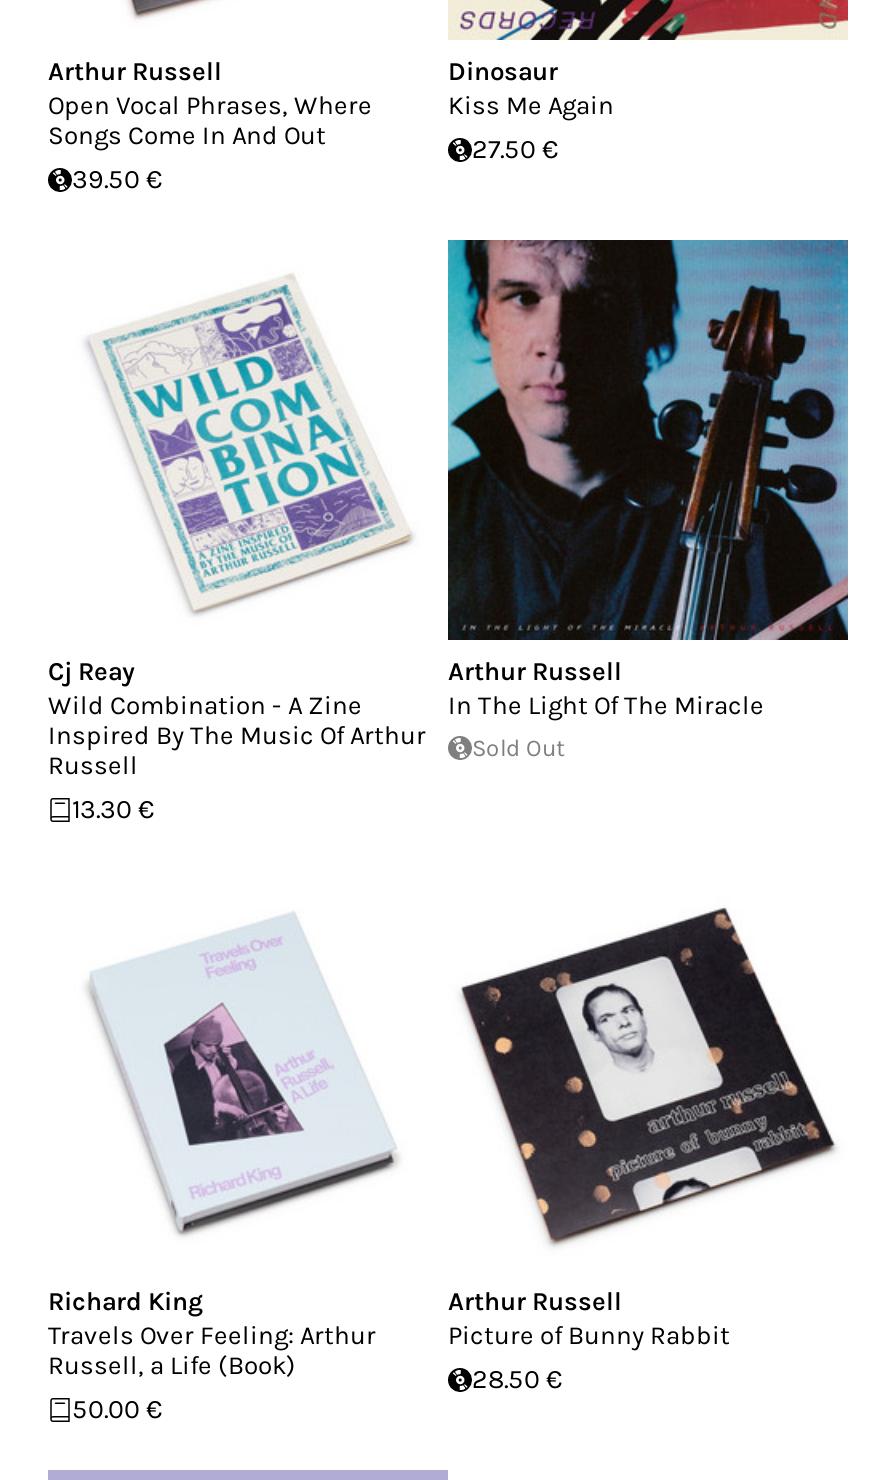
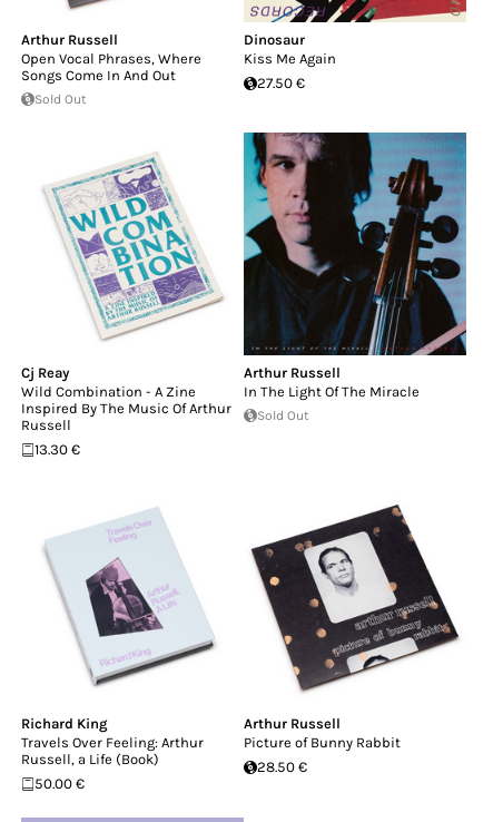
- 39.50 €
+ Sold Out
